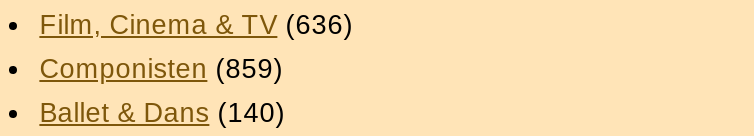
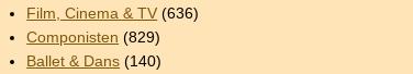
- Componisten (859)
+ Componisten (829)
